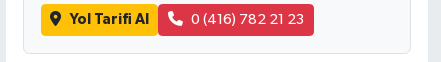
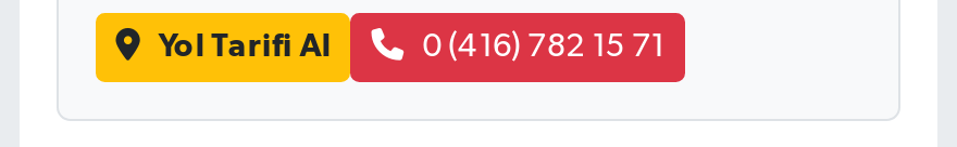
- 0 (416) 782 21 23
+ 0 (416) 782 15 71
